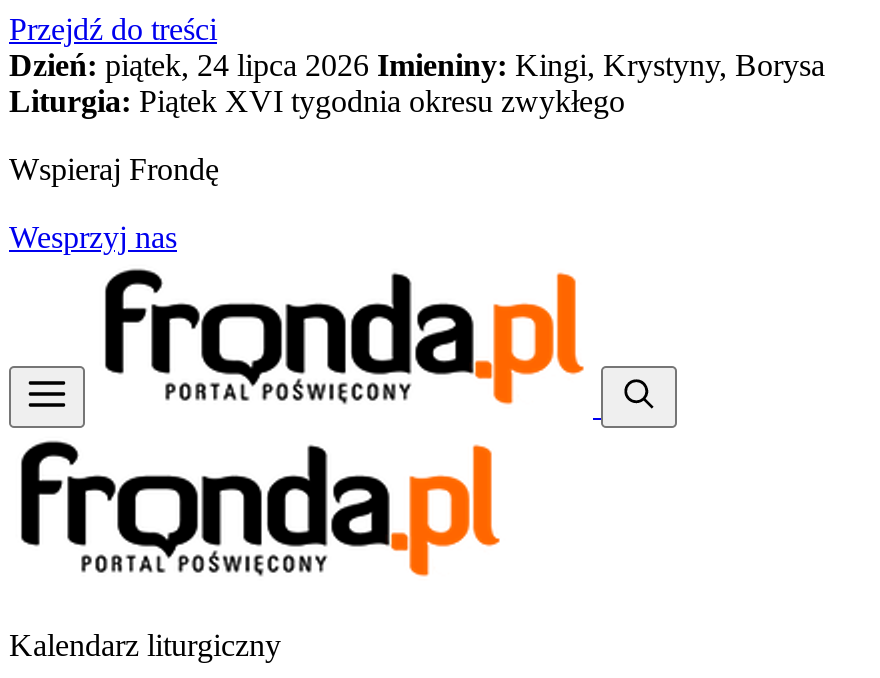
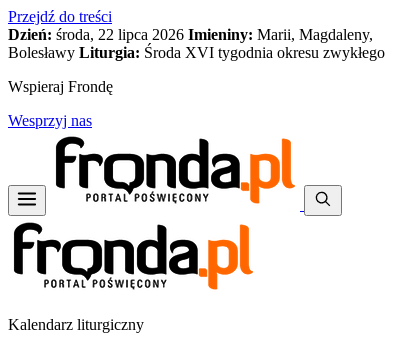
- Dzień: piątek, 24 lipca 2026 Imieniny: Kingi, Krystyny, Borysa
- Liturgia: Piątek XVI tygodnia okresu zwykłego
+ Dzień: środa, 22 lipca 2026 Imieniny: Marii, Magdaleny,
+ Bolesławy Liturgia: Środa XVI tygodnia okresu zwykłego
